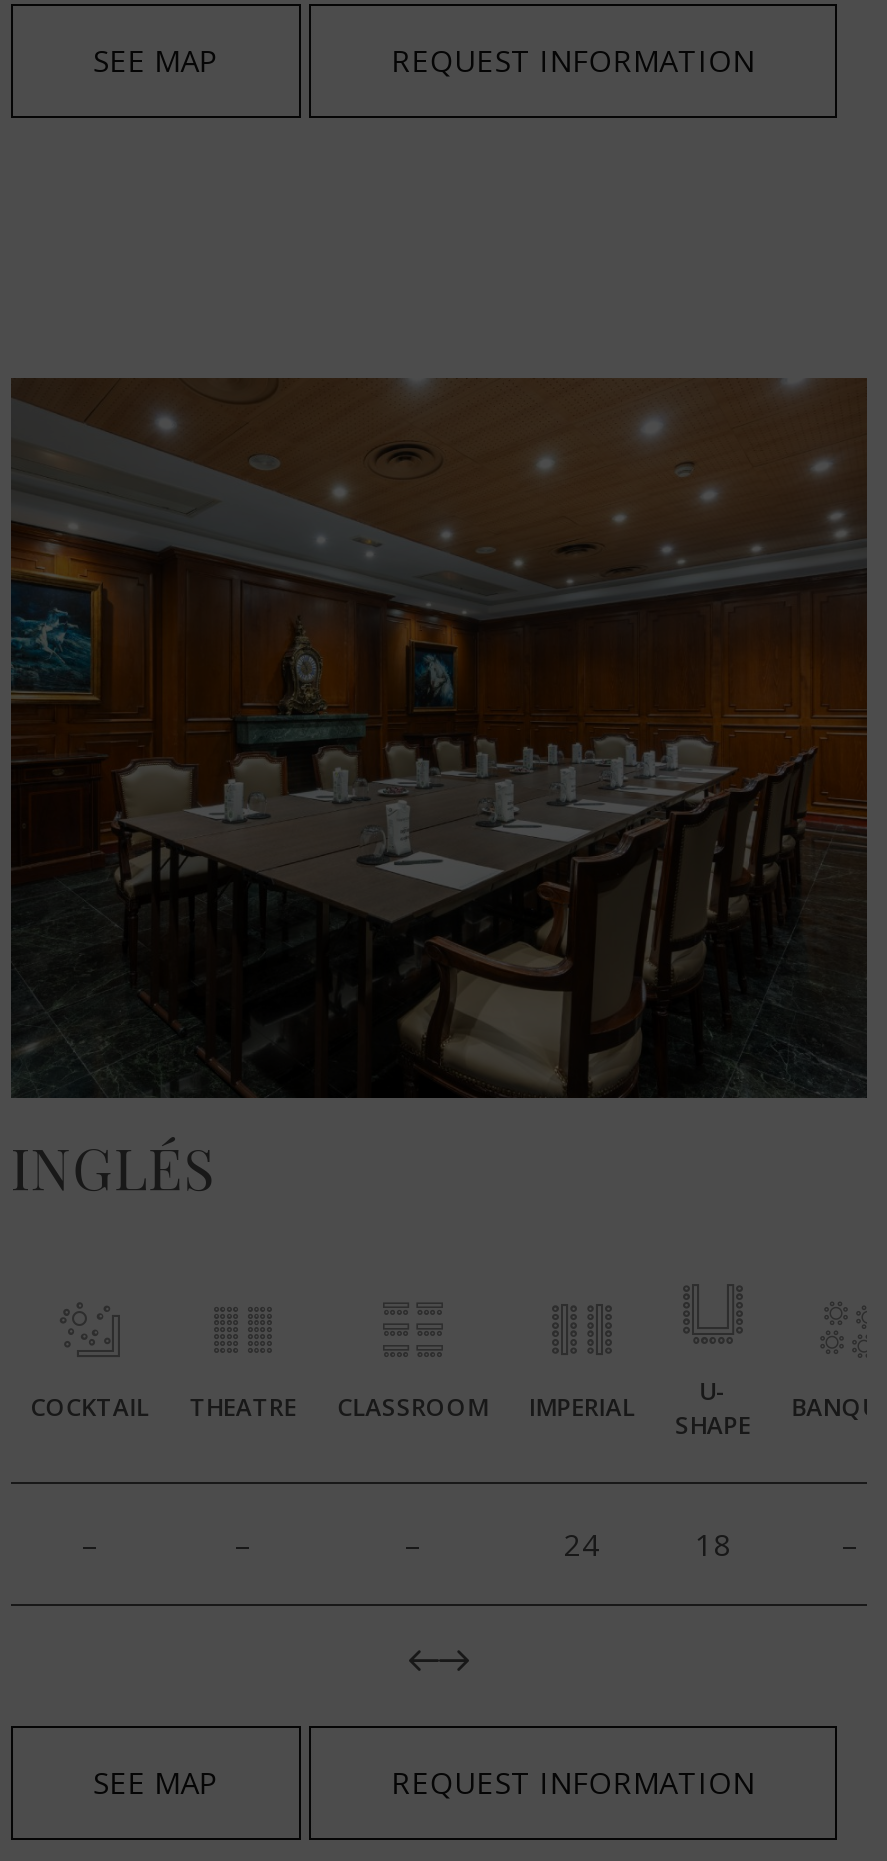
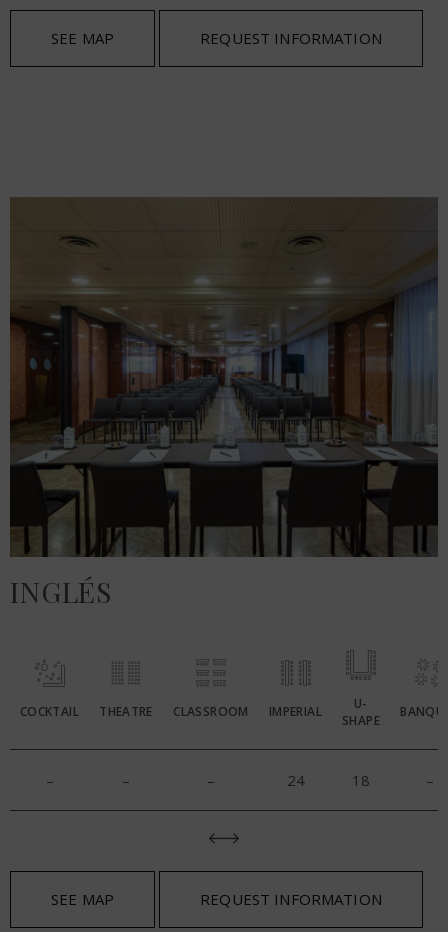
- [image]
+ [image]
